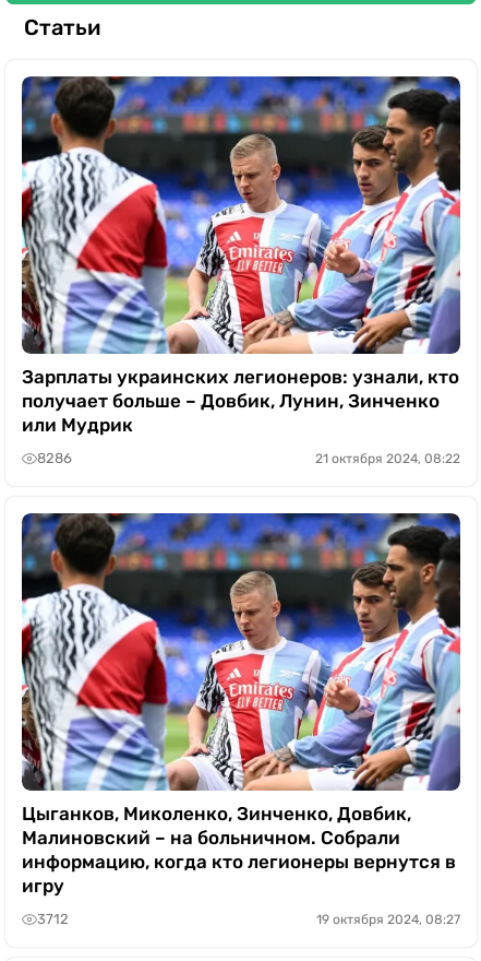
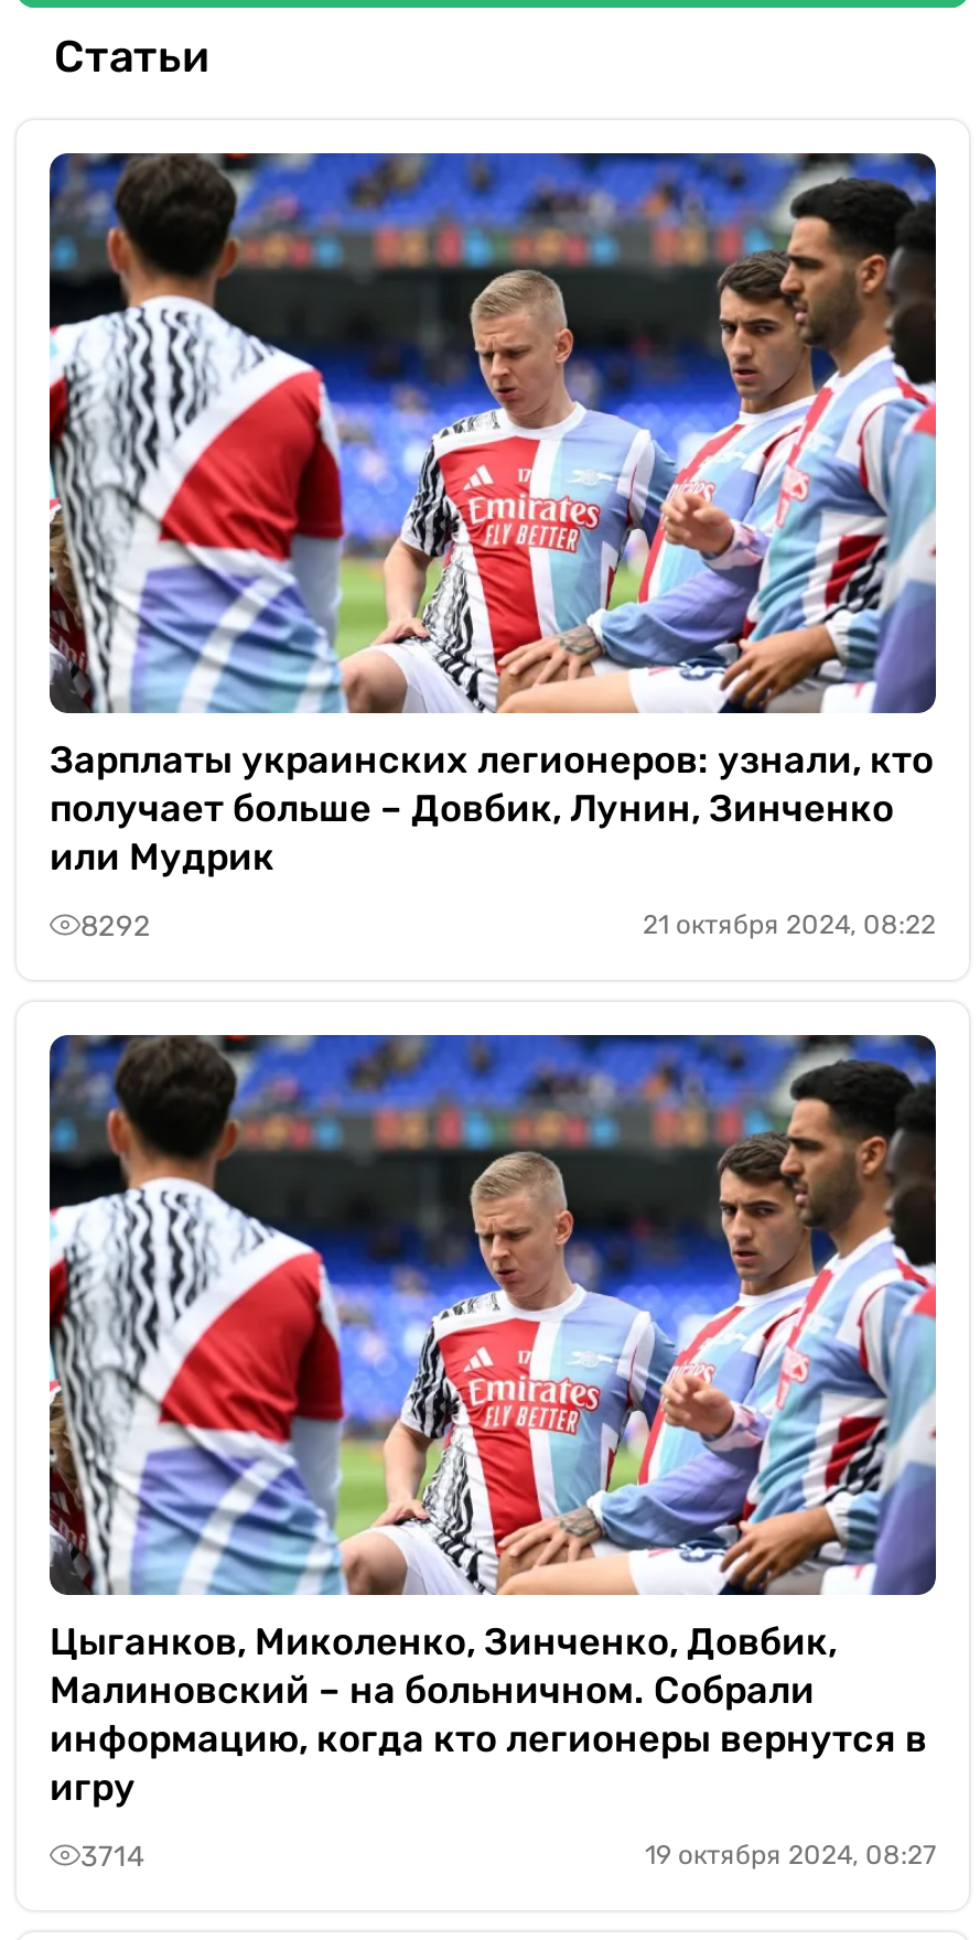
- 8286
+ 8292

- 3712
+ 3714
